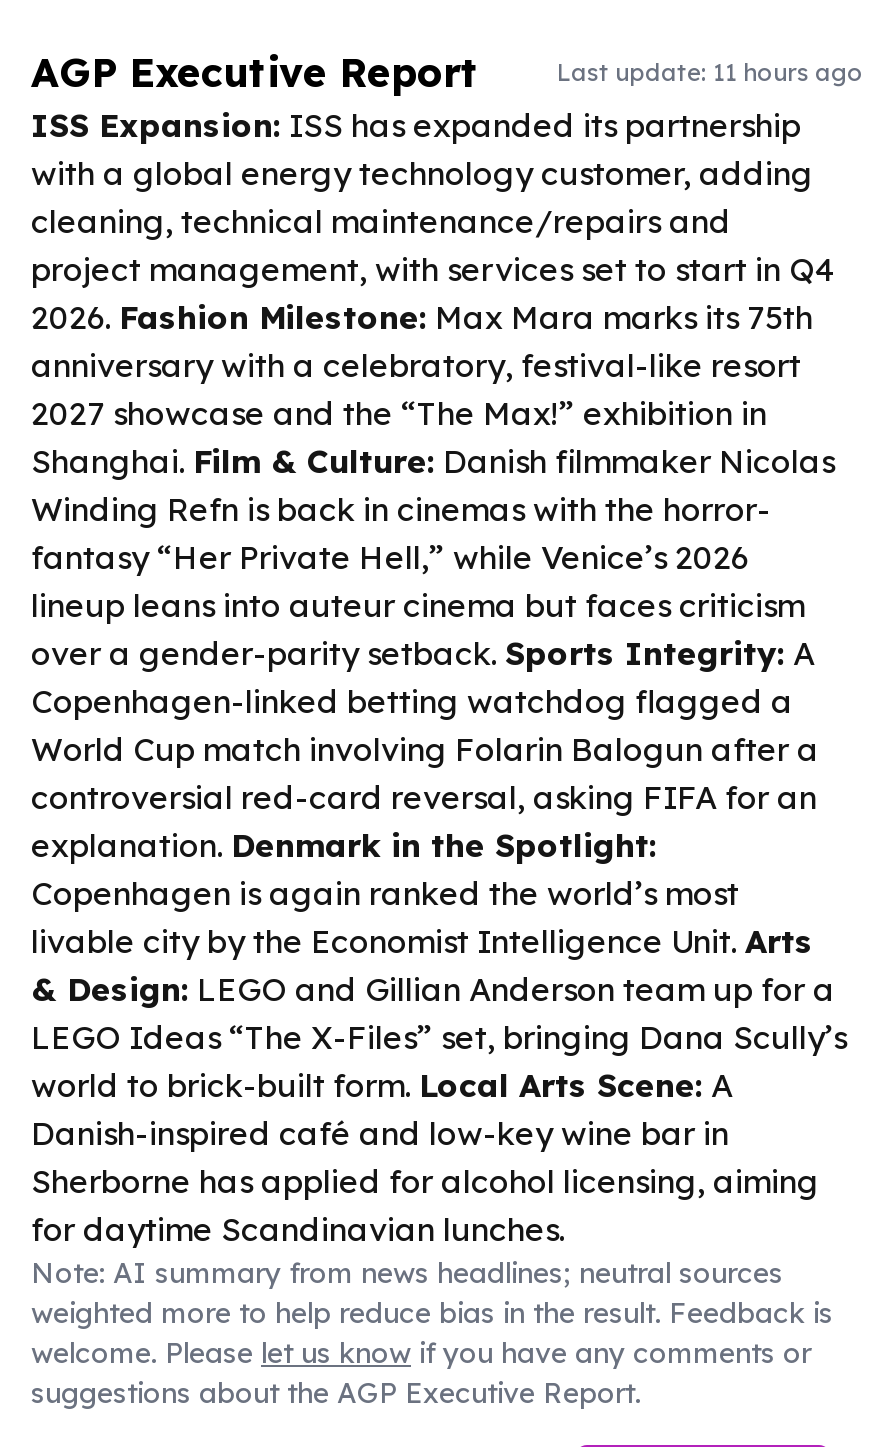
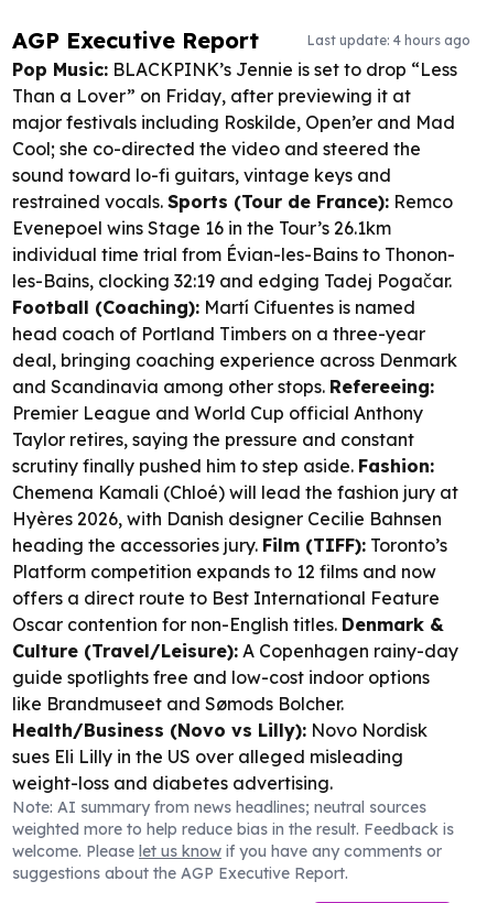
- Last update: 11 hours ago
- ISS Expansion: ISS has expanded its partnership
- with a global energy technology customer, adding
- cleaning, technical maintenance/repairs and
- project management, with services set to start in Q4
- 2026. Fashion Milestone: Max Mara marks its 75th
- anniversary with a celebratory, festival-like resort
- 2027 showcase and the “The Max!” exhibition in
- Shanghai. Film & Culture: Danish filmmaker Nicolas
- Winding Refn is back in cinemas with the horror-
- fantasy “Her Private Hell,” while Venice’s 2026
- lineup leans into auteur cinema but faces criticism
- over a gender-parity setback. Sports Integrity: A
- Copenhagen-linked betting watchdog flagged a
- World Cup match involving Folarin Balogun after a
- controversial red-card reversal, asking FIFA for an
- explanation. Denmark in the Spotlight:
- Copenhagen is again ranked the world’s most
- livable city by the Economist Intelligence Unit. Arts
- & Design: LEGO and Gillian Anderson team up for a
- LEGO Ideas “The X-Files” set, bringing Dana Scully’s
- world to brick-built form. Local Arts Scene: A
- Danish-inspired café and low-key wine bar in
- Sherborne has applied for alcohol licensing, aiming
- for daytime Scandinavian lunches.
+ Last update: 4 hours ago
+ Pop Music: BLACKPINK’s Jennie is set to drop “Less
+ Than a Lover” on Friday, after previewing it at
+ major festivals including Roskilde, Open’er and Mad
+ Cool; she co-directed the video and steered the
+ sound toward lo-fi guitars, vintage keys and
+ restrained vocals. Sports (Tour de France): Remco
+ Evenepoel wins Stage 16 in the Tour’s 26.1km
+ individual time trial from Évian-les-Bains to Thonon-
+ les-Bains, clocking 32:19 and edging Tadej Pogačar.
+ Football (Coaching): Martí Cifuentes is named
+ head coach of Portland Timbers on a three-year
+ deal, bringing coaching experience across Denmark
+ and Scandinavia among other stops. Refereeing:
+ Premier League and World Cup official Anthony
+ Taylor retires, saying the pressure and constant
+ scrutiny finally pushed him to step aside. Fashion:
+ Chemena Kamali (Chloé) will lead the fashion jury at
+ Hyères 2026, with Danish designer Cecilie Bahnsen
+ heading the accessories jury. Film (TIFF): Toronto’s
+ Platform competition expands to 12 films and now
+ offers a direct route to Best International Feature
+ Oscar contention for non-English titles. Denmark &
+ Culture (Travel/Leisure): A Copenhagen rainy-day
+ guide spotlights free and low-cost indoor options
+ like Brandmuseet and Sømods Bolcher.
+ Health/Business (Novo vs Lilly): Novo Nordisk
+ sues Eli Lilly in the US over alleged misleading
+ weight-loss and diabetes advertising.
